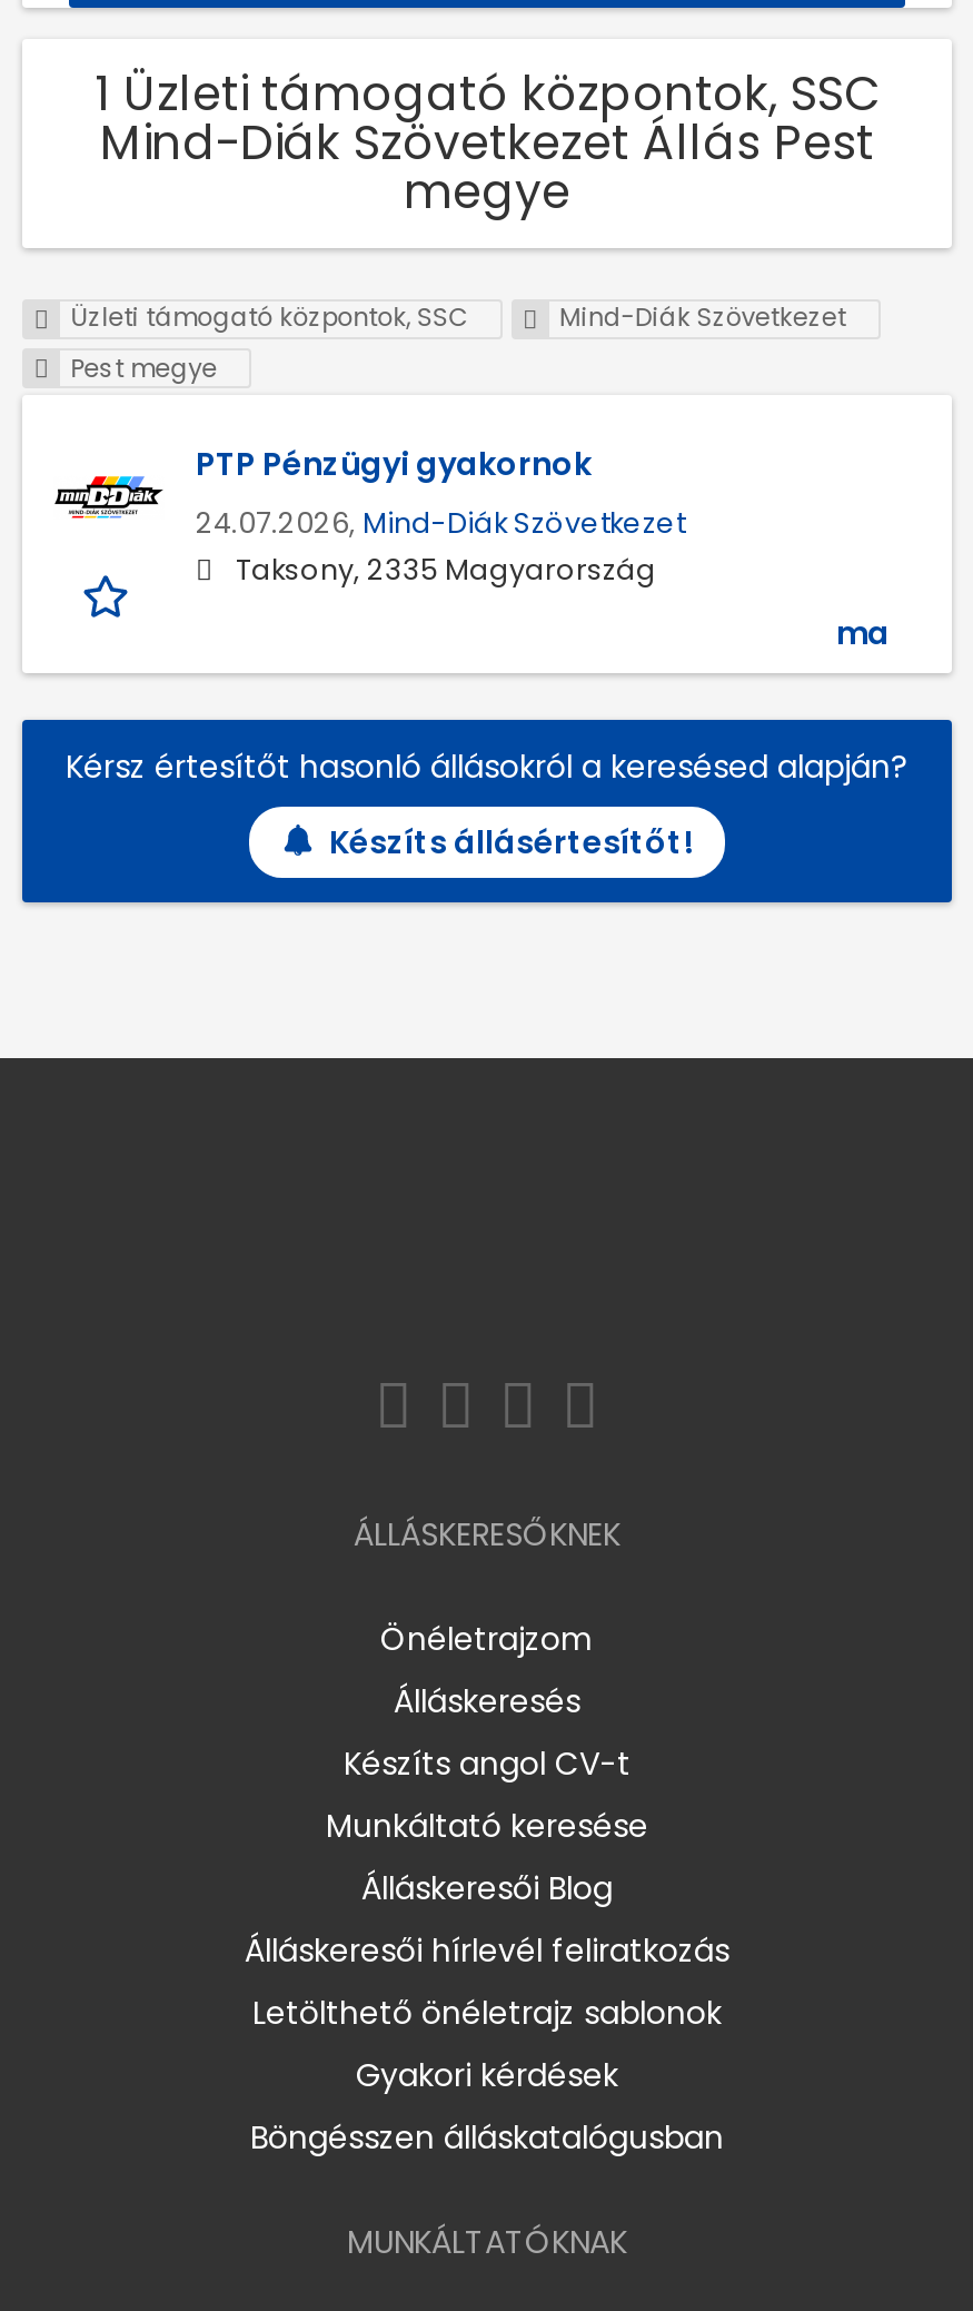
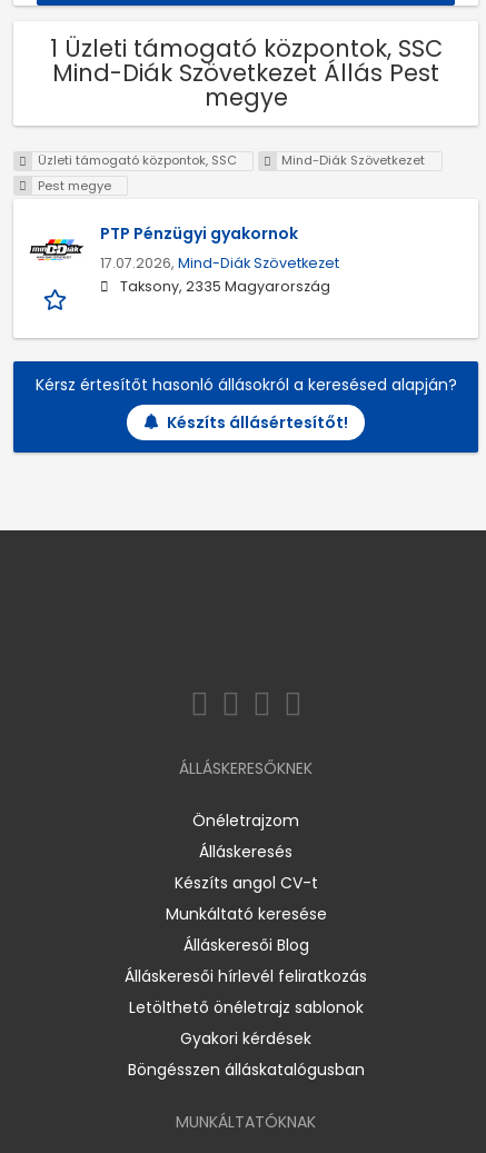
- 24.07.2026, Mind-Diák Szövetkezet
+ 17.07.2026, Mind-Diák Szövetkezet

- ma
